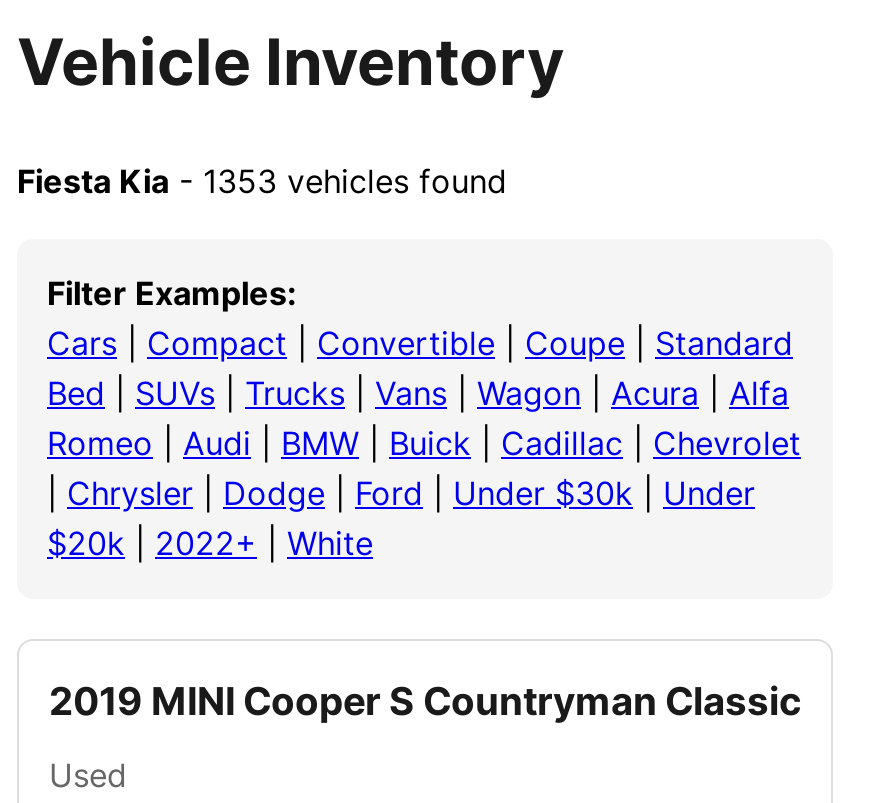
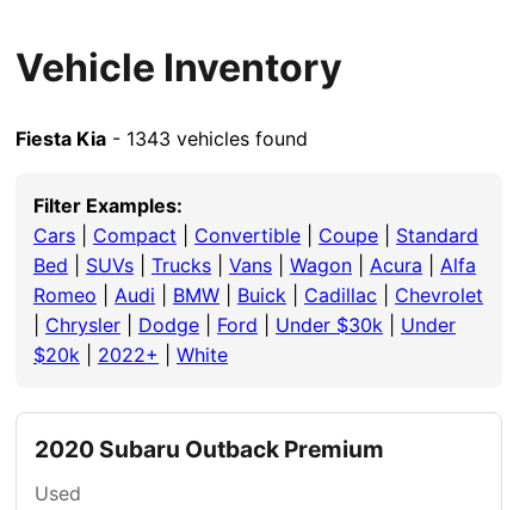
- Fiesta Kia - 1353 vehicles found
+ Fiesta Kia - 1343 vehicles found

- 2019 MINI Cooper S Countryman Classic
+ 2020 Subaru Outback Premium
